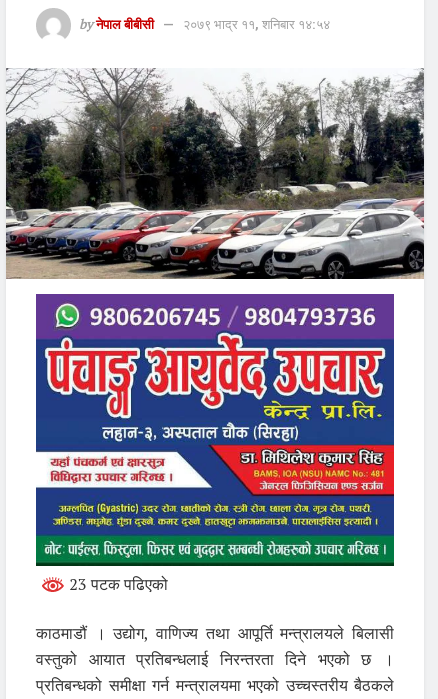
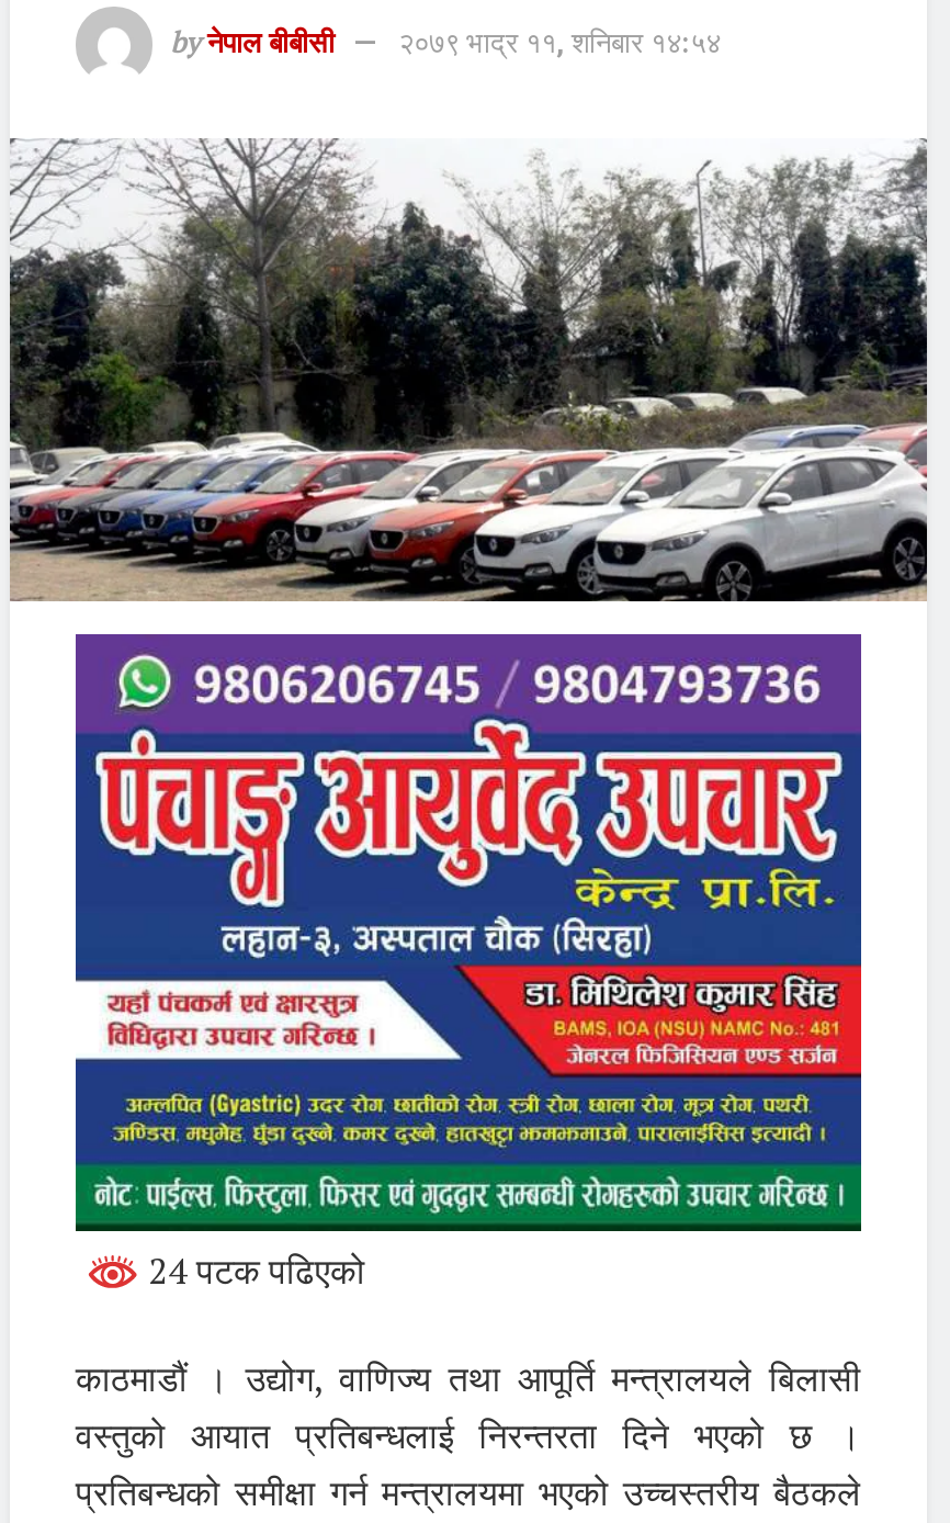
- 23 पटक पढिएको
+ 24 पटक पढिएको
